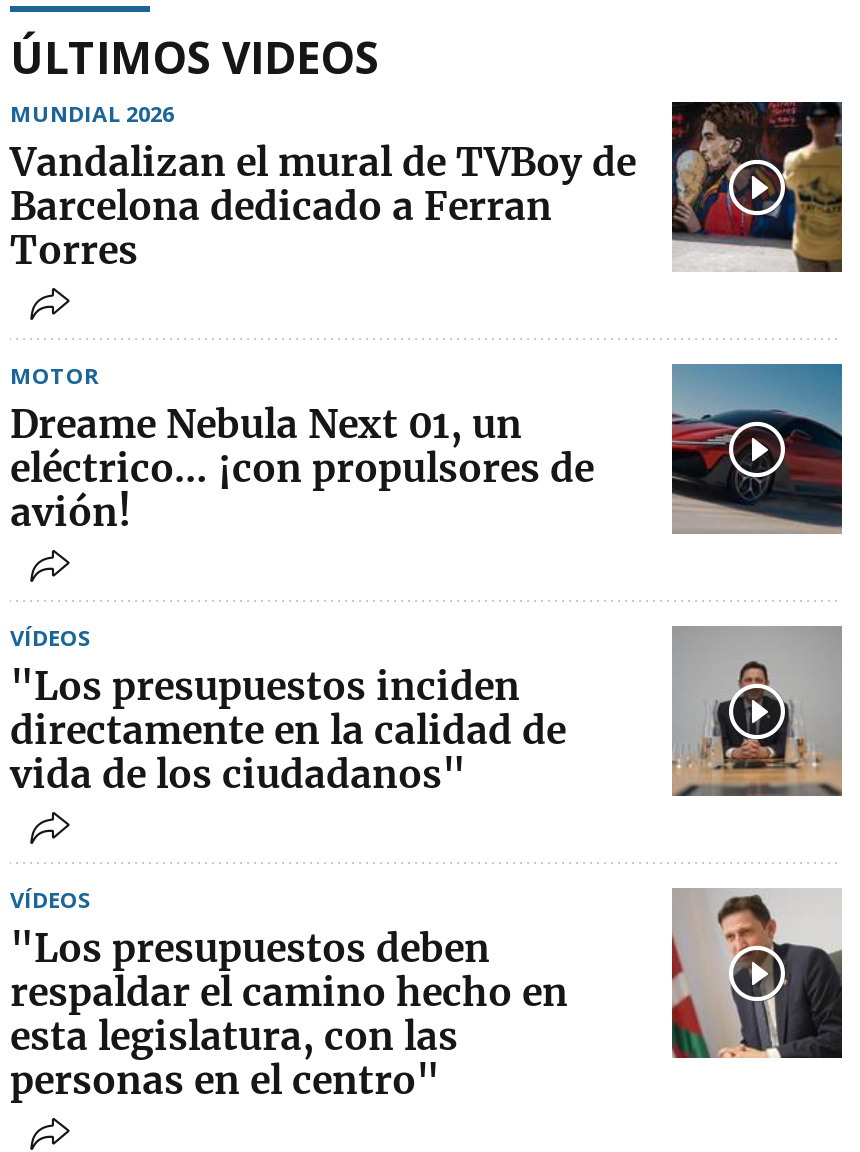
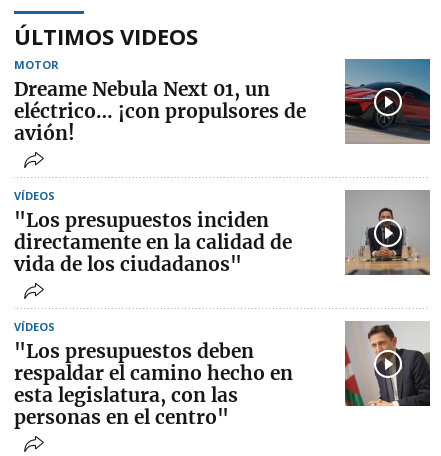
- [image]
- MUNDIAL 2026
- Vandalizan el mural de TVBoy de
- Barcelona dedicado a Ferran
- Torres
